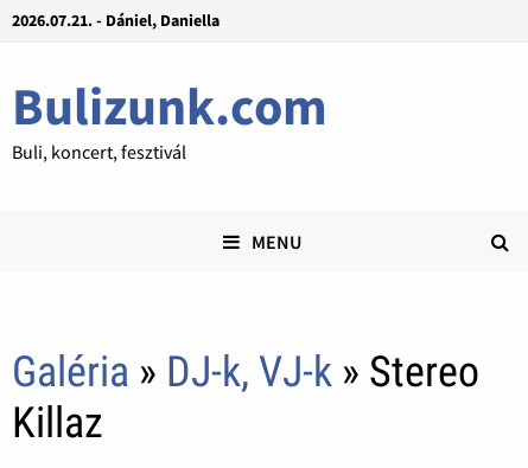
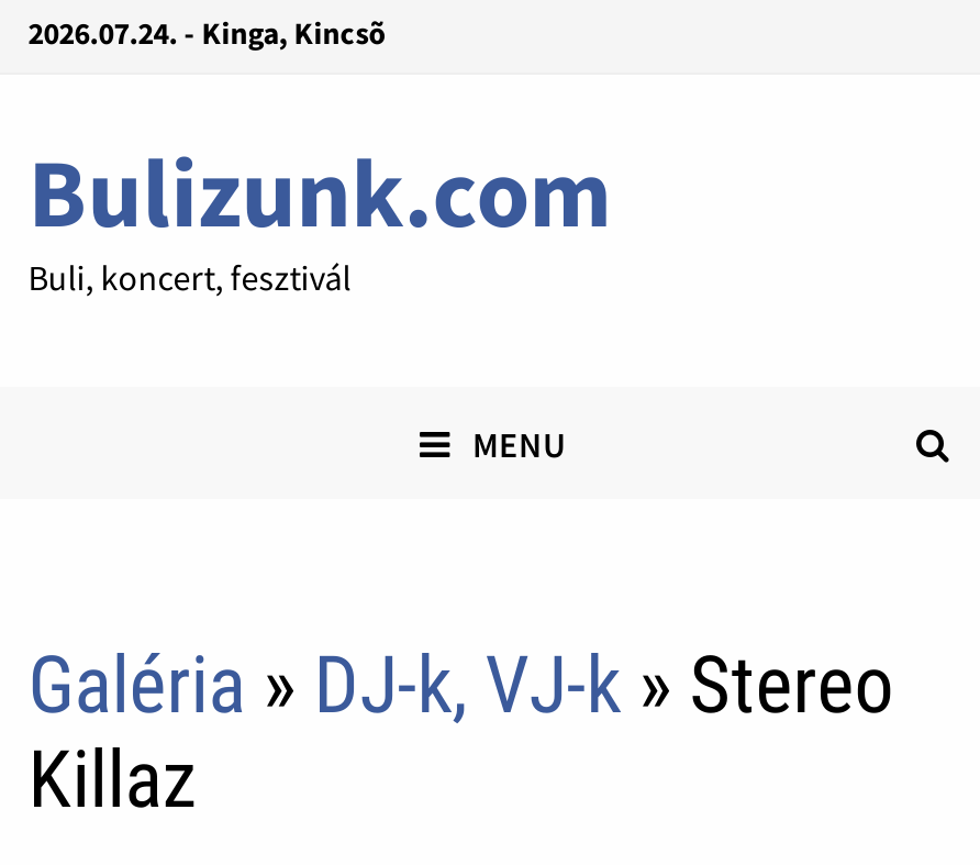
- 2026.07.21. - Dániel, Daniella
+ 2026.07.24. - Kinga, Kincsõ
